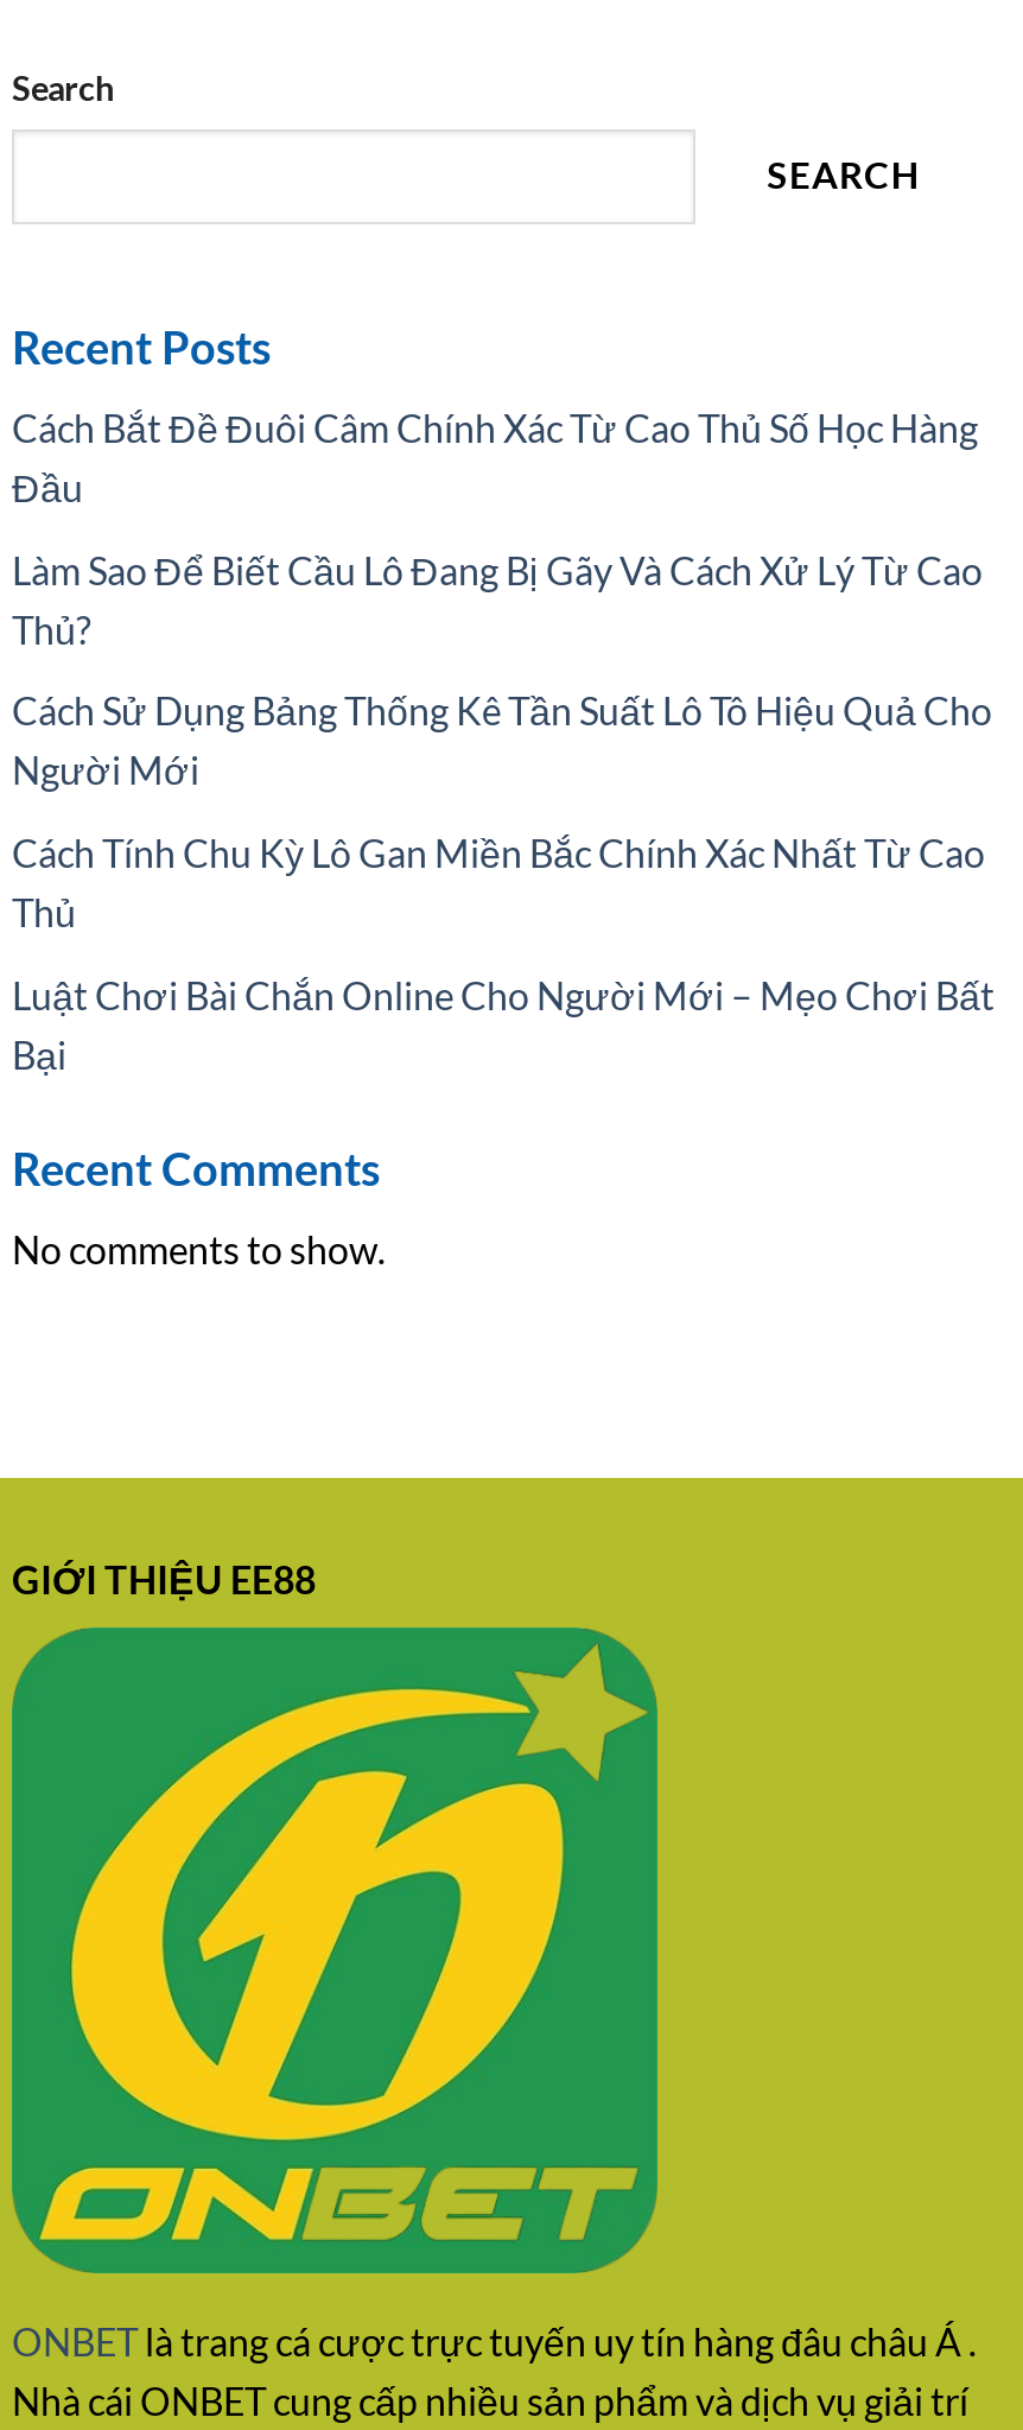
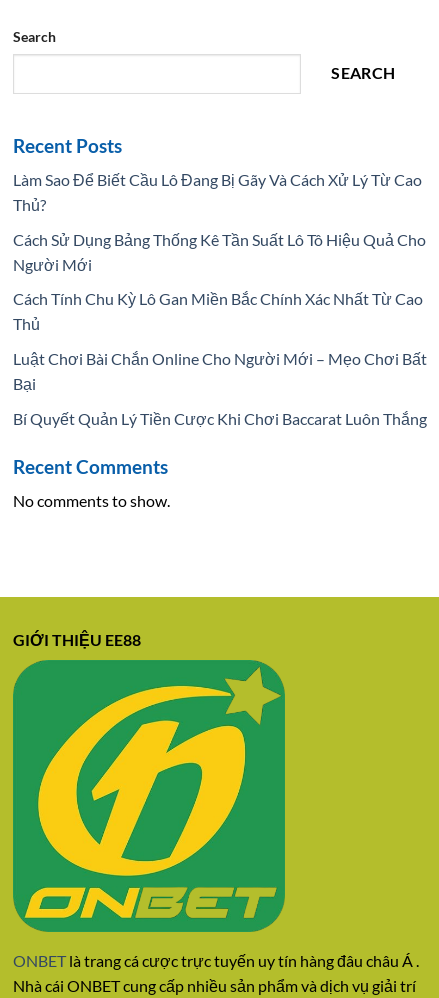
- Cách Bắt Đề Đuôi Câm Chính Xác Từ Cao Thủ Số Học Hàng
- Đầu

moved up: Làm Sao Để Biết Cầu Lô Đang Bị Gãy Và Cách Xử Lý Từ Cao | Thủ? | Cách Sử Dụng Bảng Thống Kê Tần Suất Lô Tô Hiệu Quả Cho | Người Mới | Cách Tính Chu Kỳ Lô Gan Miền Bắc Chính Xác Nhất Từ Cao | Thủ | Luật Chơi Bài Chắn Online Cho Người Mới – Mẹo Chơi Bất | Bại

+ Bí Quyết Quản Lý Tiền Cược Khi Chơi Baccarat Luôn Thắng
